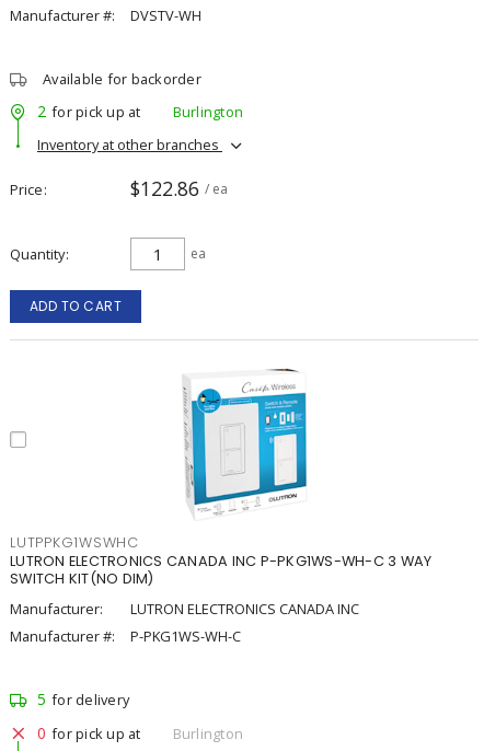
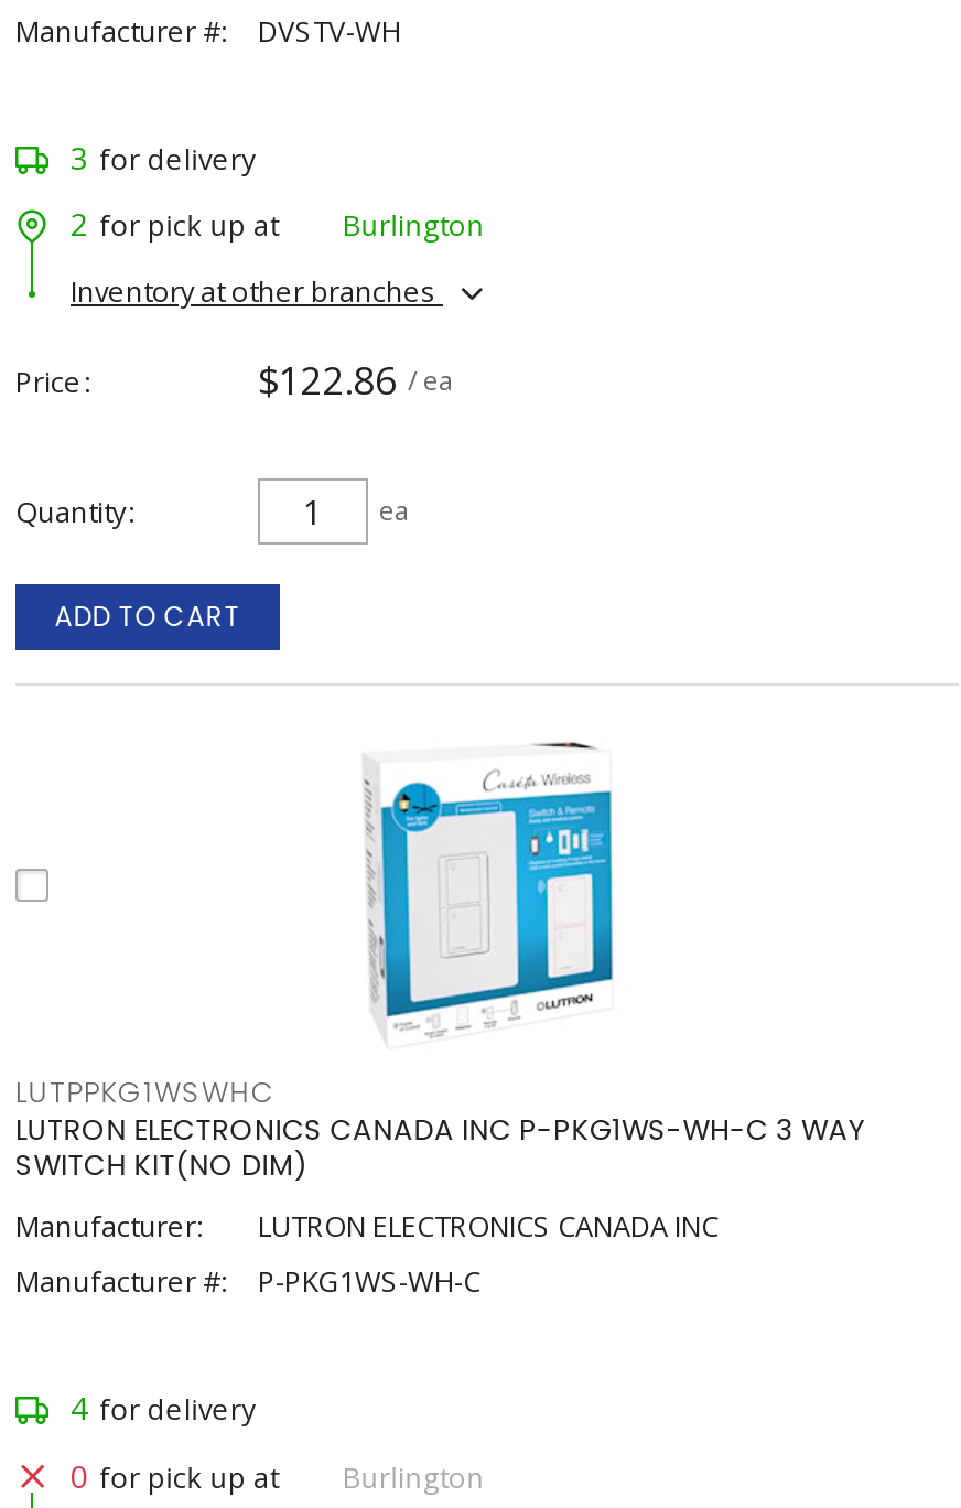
- Available for backorder
+ 3 for delivery

- 5 for delivery
+ 4 for delivery
